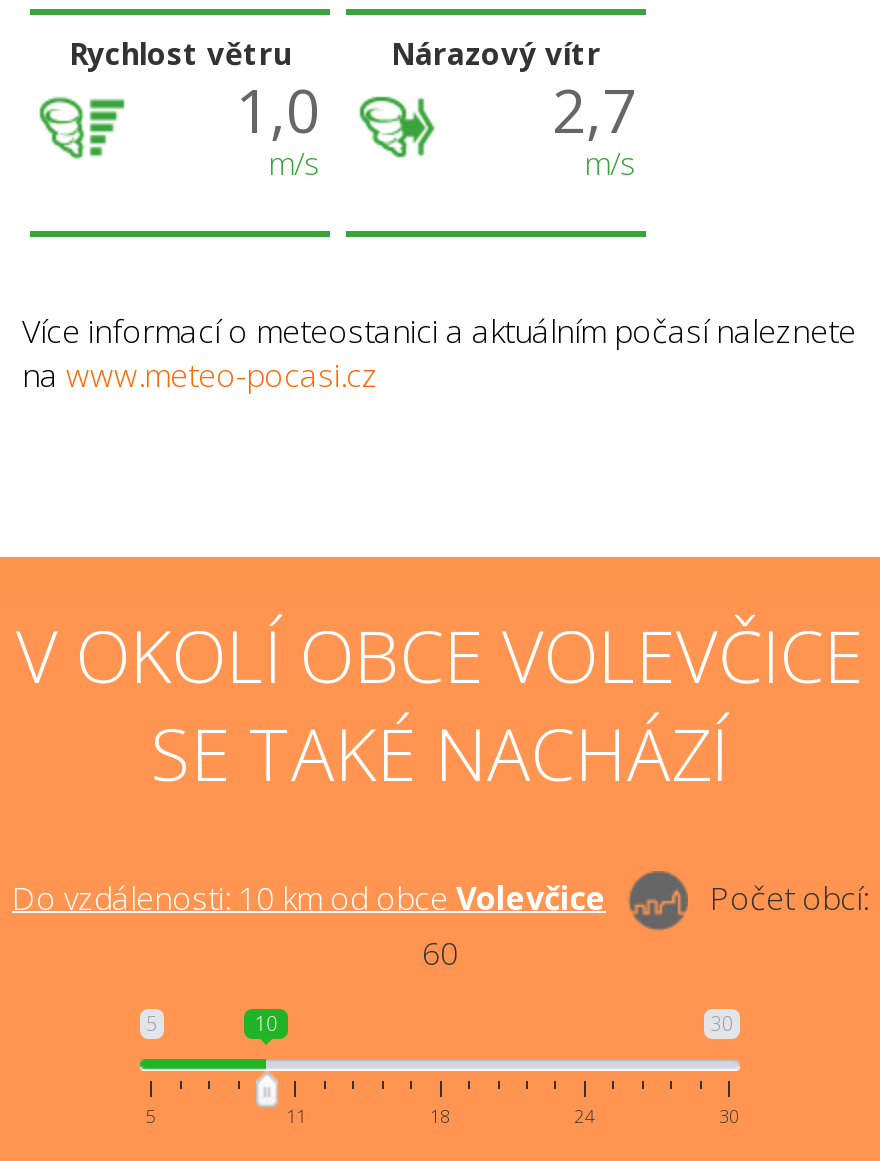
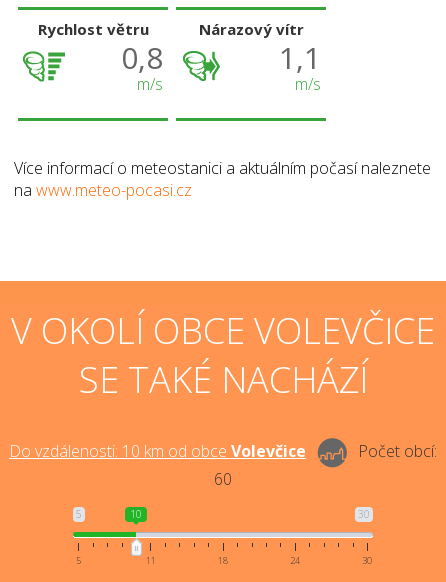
- 1,0
+ 0,8

- 2,7
+ 1,1
